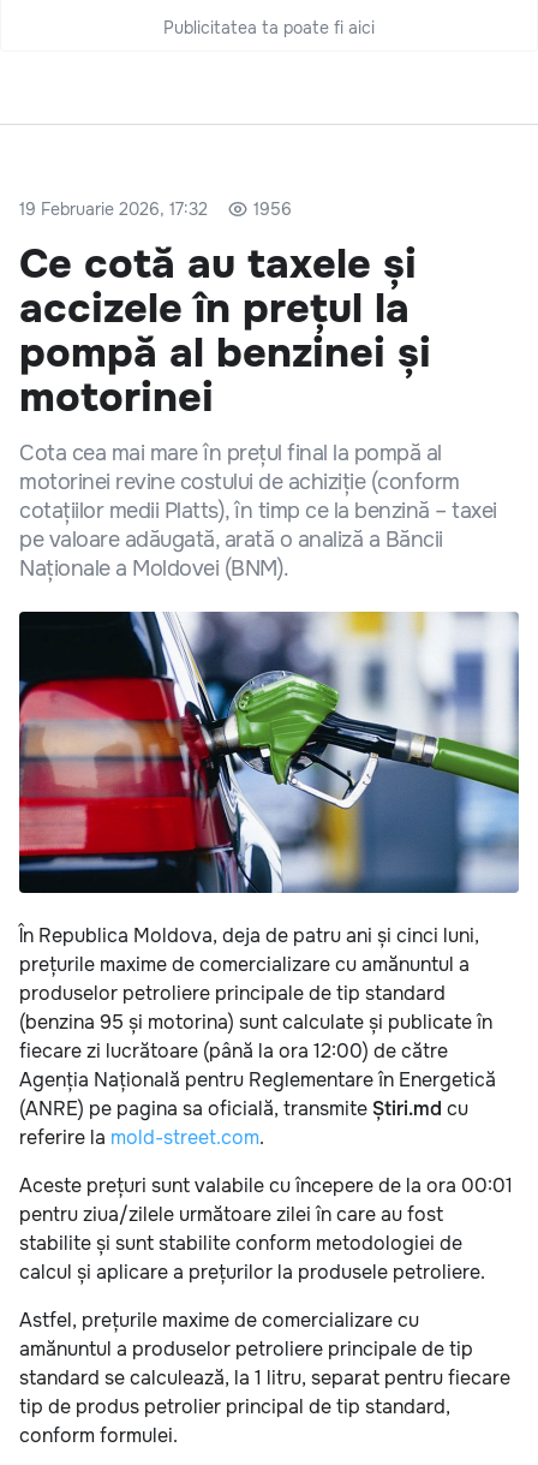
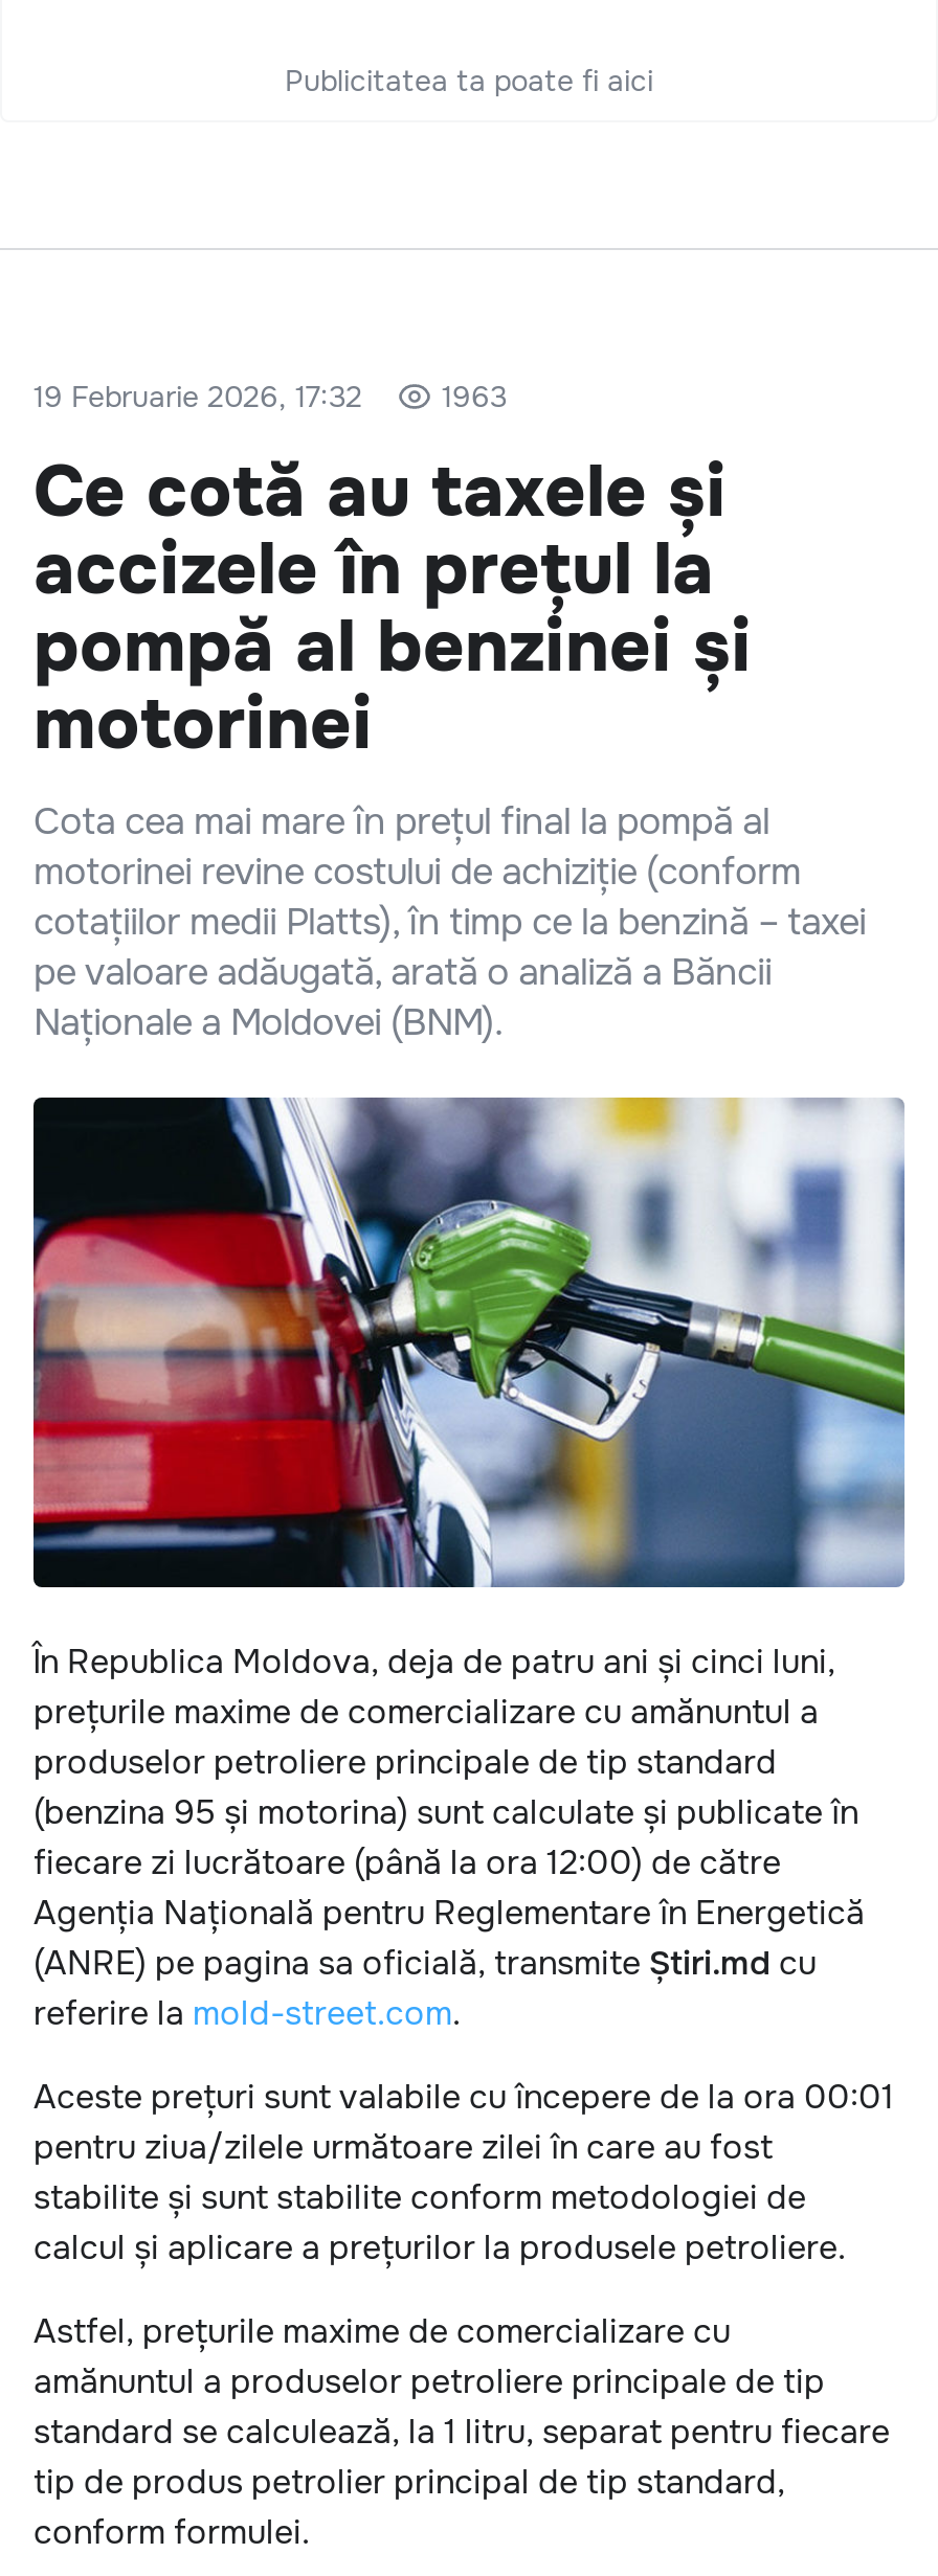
- 1956
+ 1963
